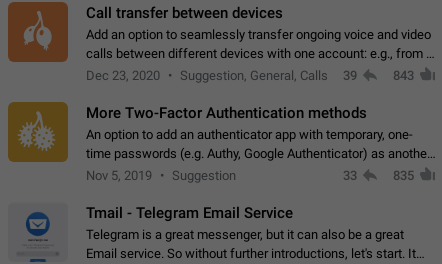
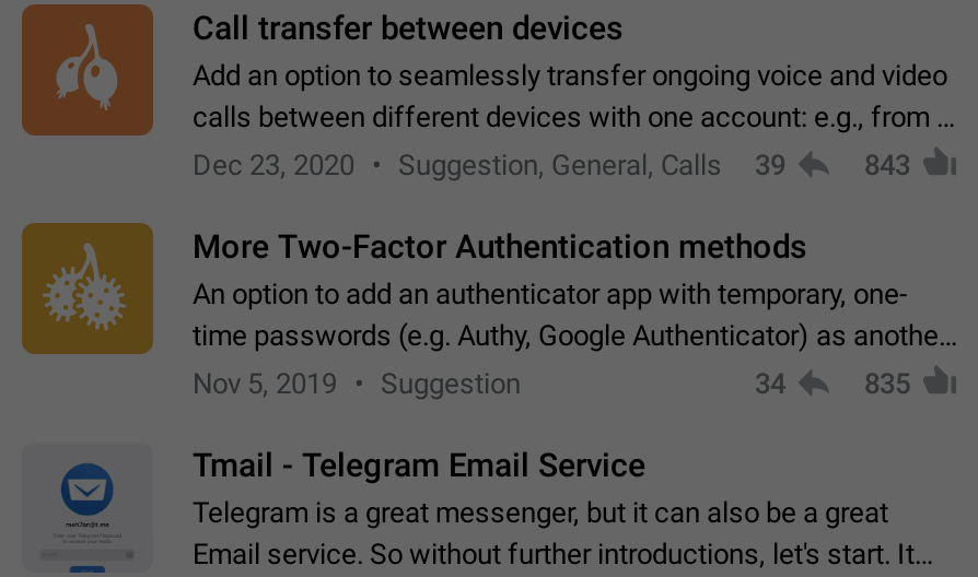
- 33
+ 34
